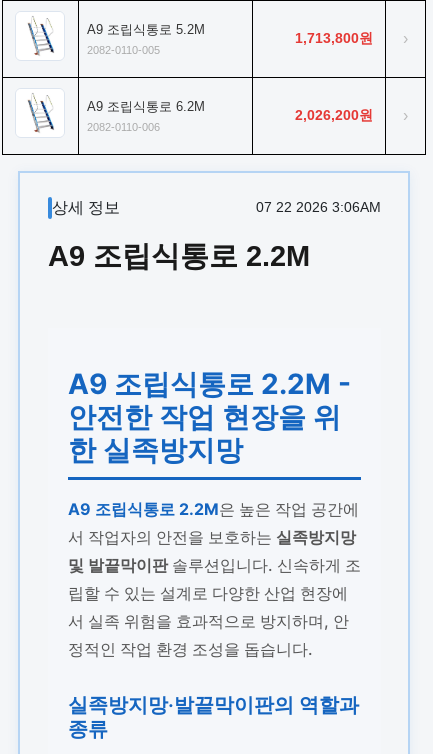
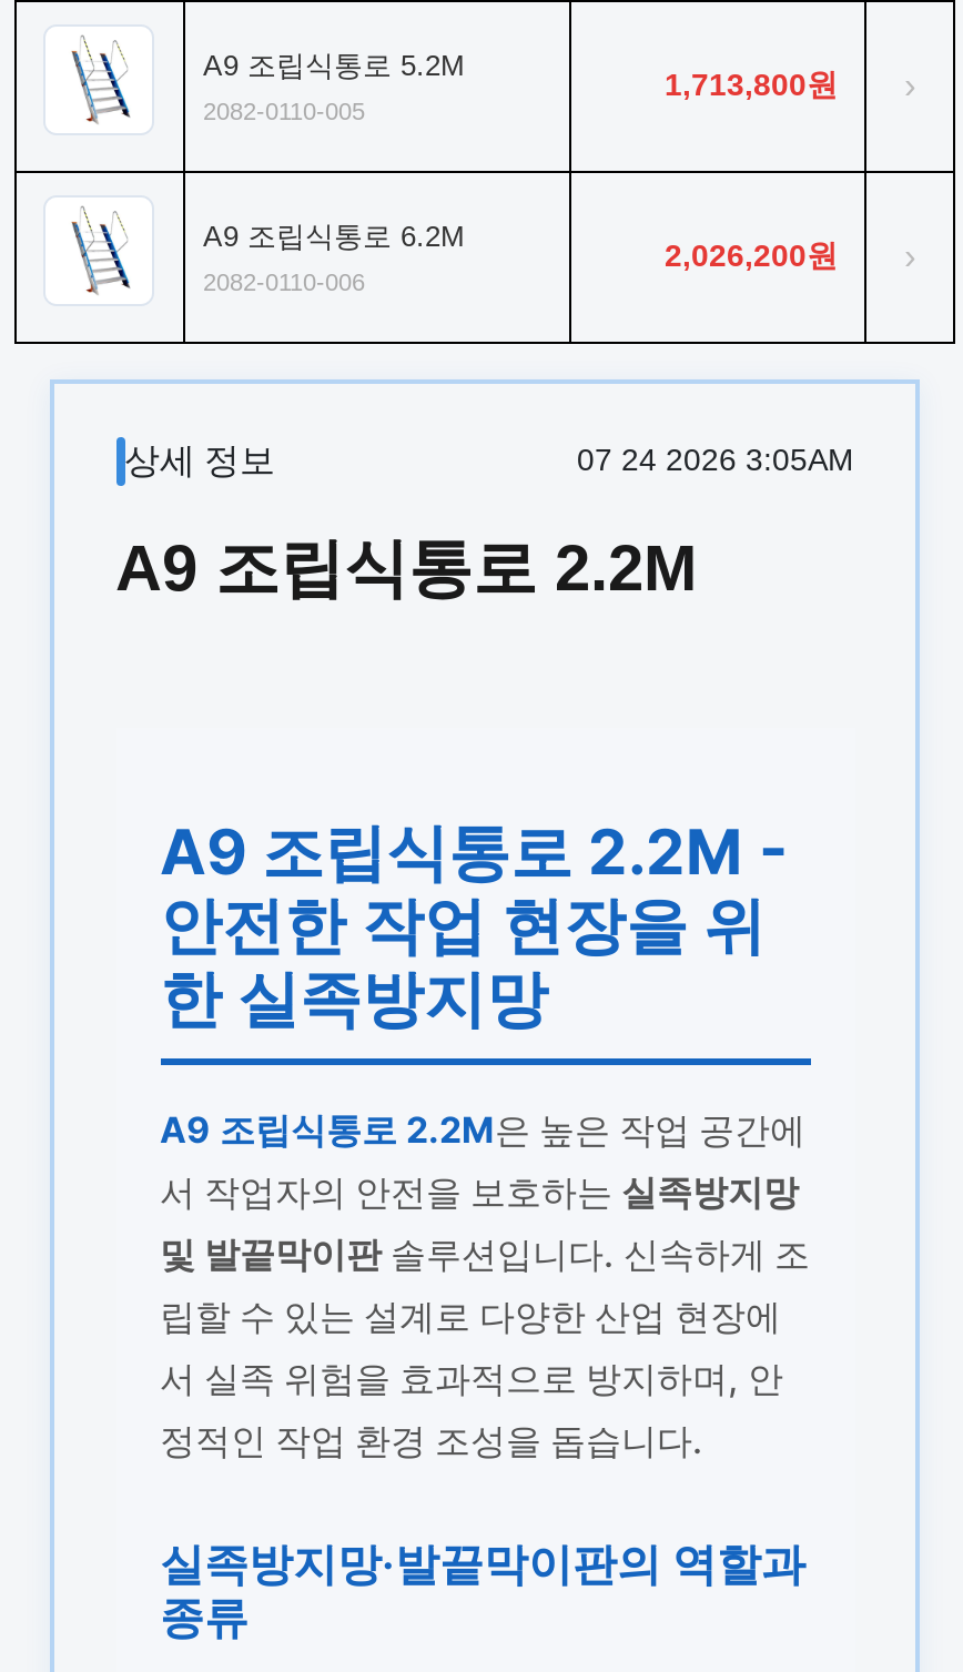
- 07 22 2026 3:06AM
+ 07 24 2026 3:05AM
